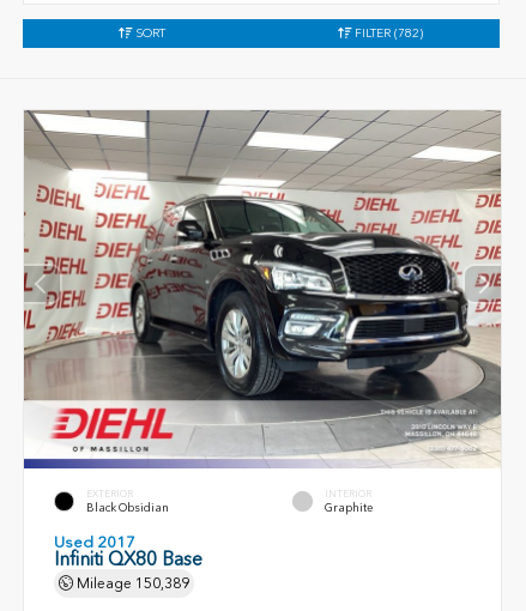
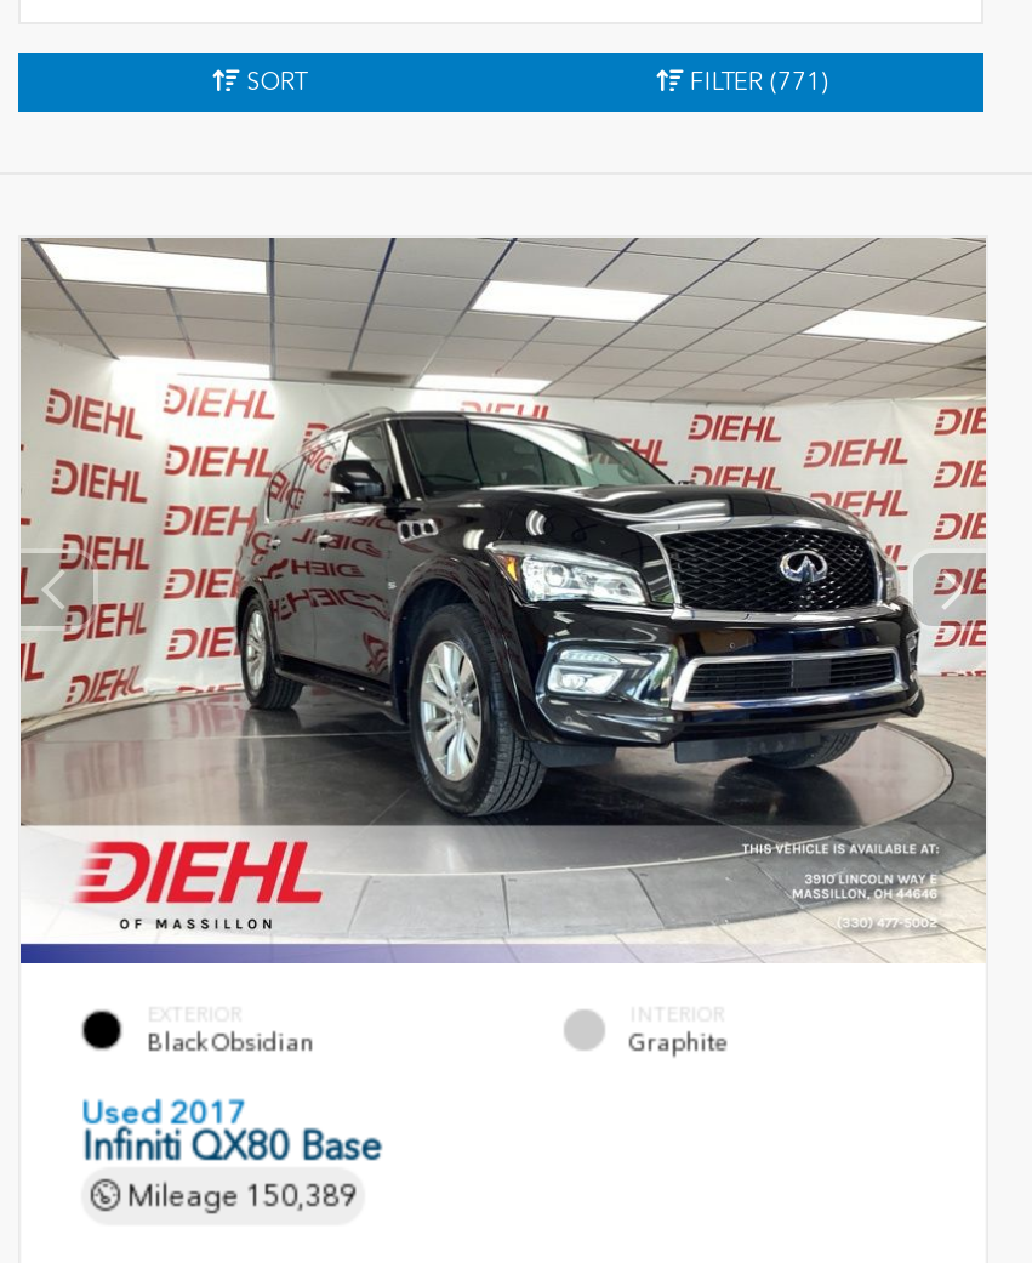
- FILTER (782)
+ FILTER (771)
